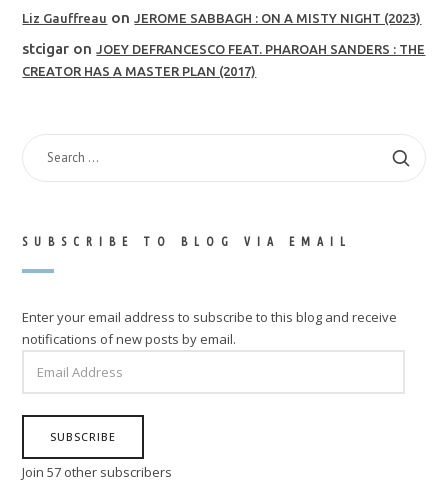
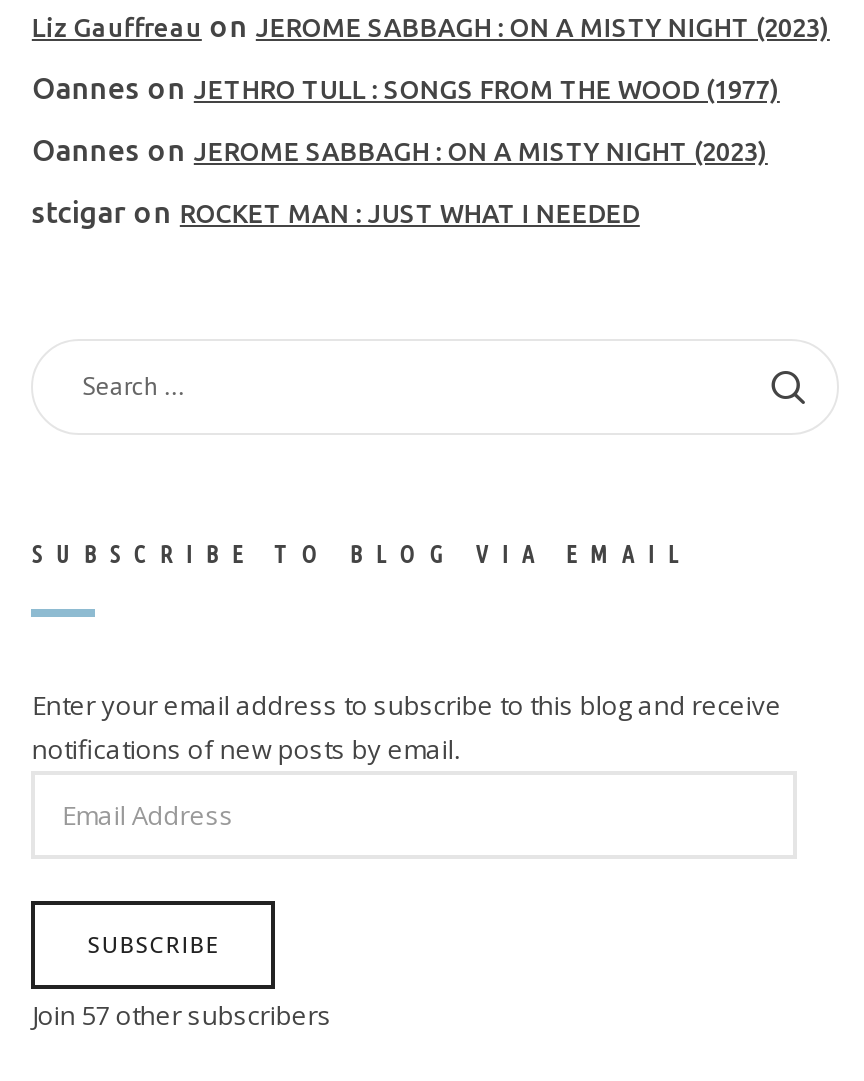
- stcigar on JOEY DEFRANCESCO FEAT. PHAROAH SANDERS : THE
- CREATOR HAS A MASTER PLAN (2017)
+ Oannes on JETHRO TULL : SONGS FROM THE WOOD (1977)
+ Oannes on JEROME SABBAGH : ON A MISTY NIGHT (2023)
+ stcigar on ROCKET MAN : JUST WHAT I NEEDED
